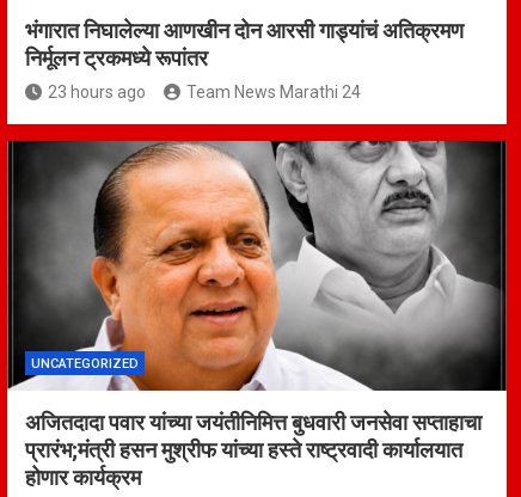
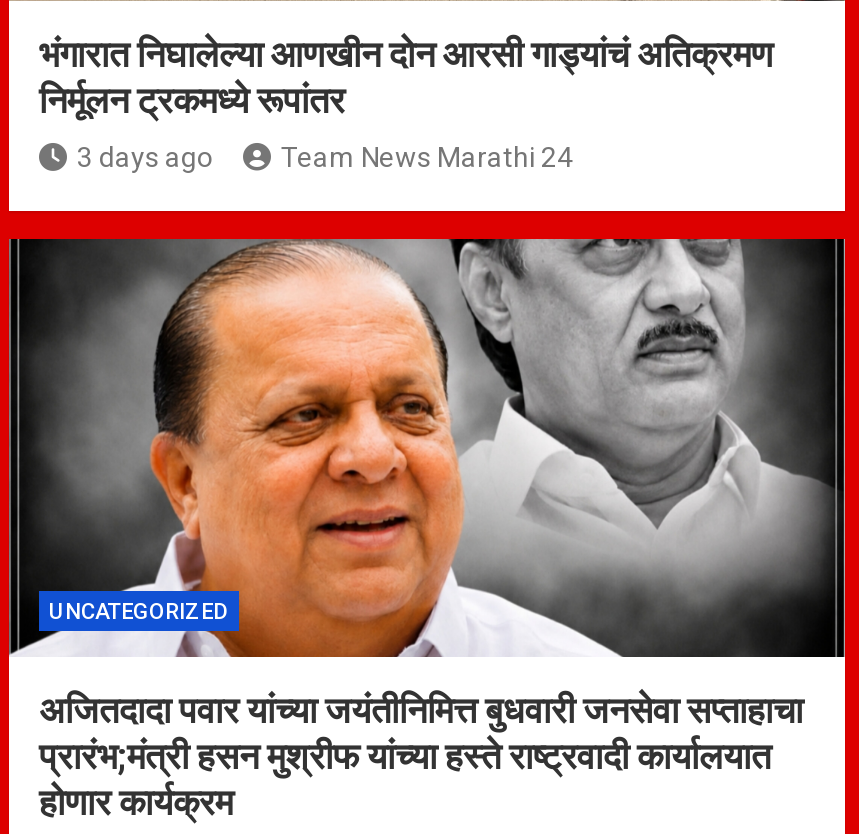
- 23 hours ago
+ 3 days ago
